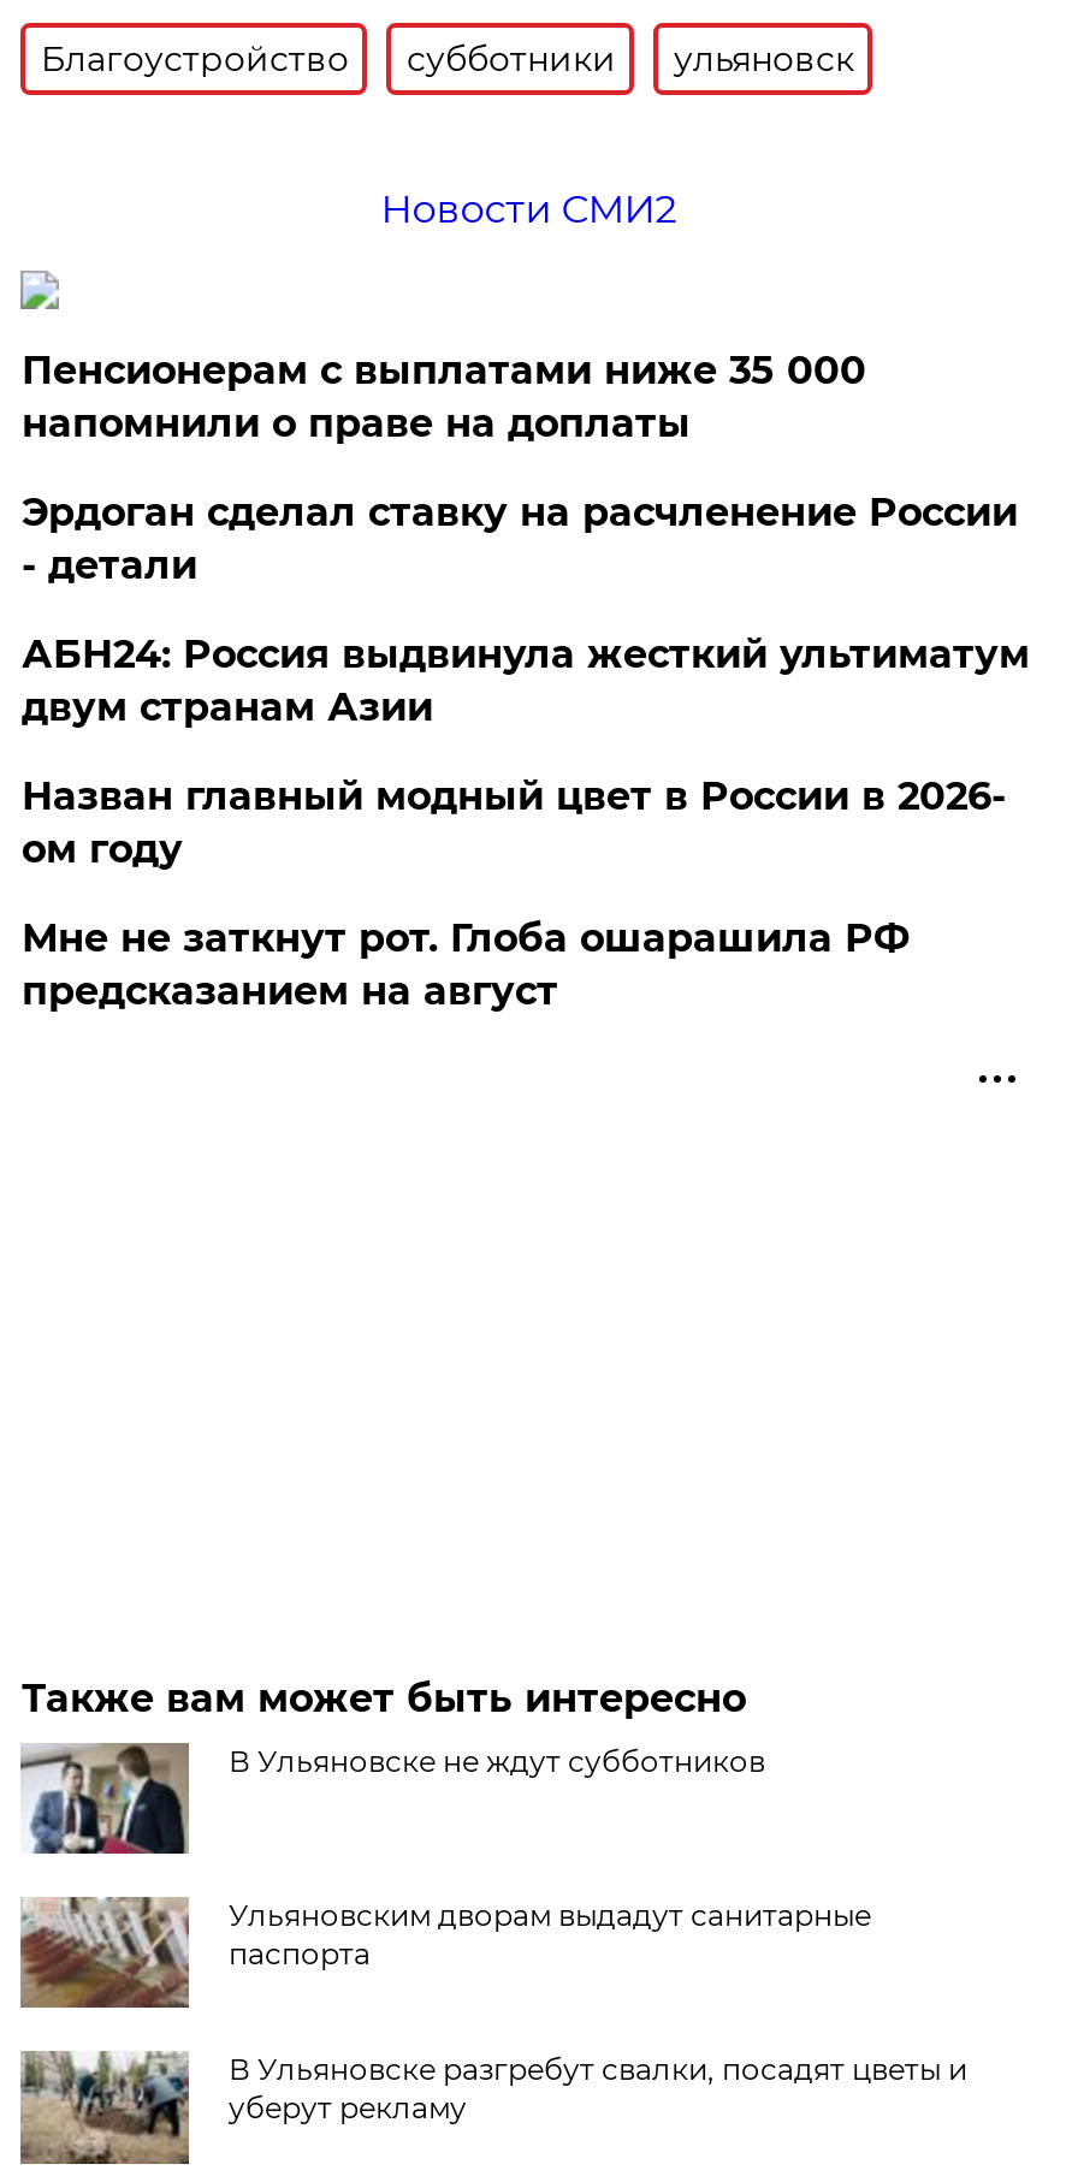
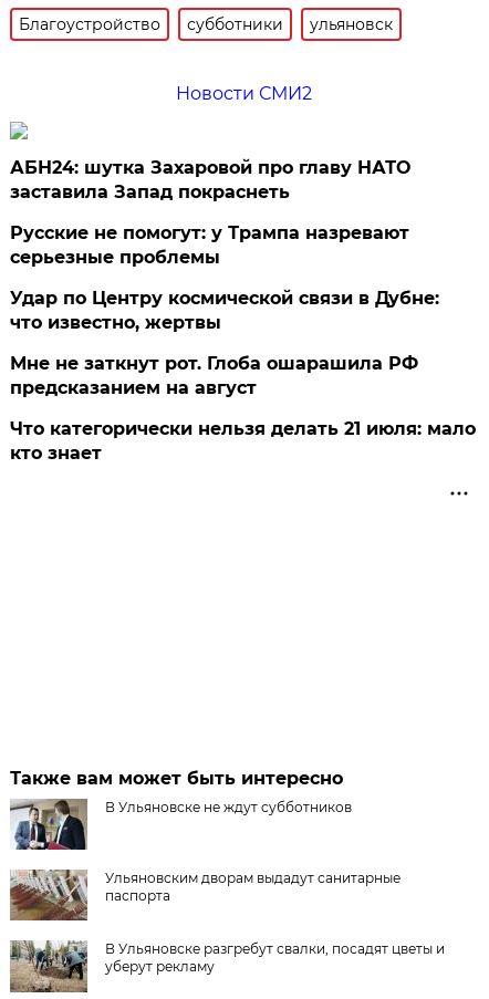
- Пенсионерам с выплатами ниже 35 000
- напомнили о праве на доплаты
- Эрдоган сделал ставку на расчленение России
- - детали
- АБН24: Россия выдвинула жесткий ультиматум
- двум странам Азии
- Назван главный модный цвет в России в 2026-
- ом году
+ АБН24: шутка Захаровой про главу НАТО
+ заставила Запад покраснеть
+ Русские не помогут: у Трампа назревают
+ серьезные проблемы
+ Удар по Центру космической связи в Дубне:
+ что известно, жертвы

moved up: Мне не заткнут рот. Глоба ошарашила РФ | предсказанием на август

+ Что категорически нельзя делать 21 июля: мало
+ кто знает
